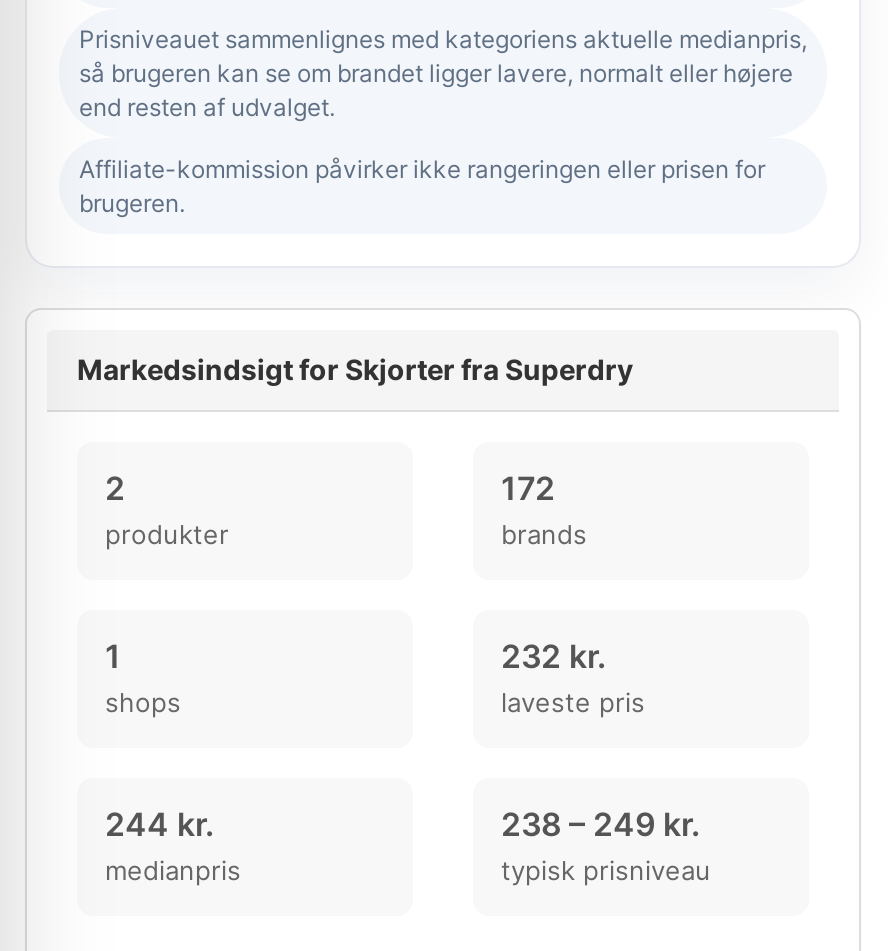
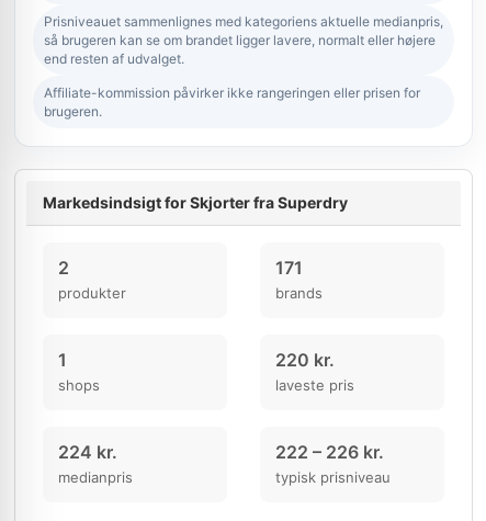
- 172
+ 171

- 232 kr.
+ 220 kr.

- 244 kr.
+ 224 kr.

- 238 – 249 kr.
+ 222 – 226 kr.
